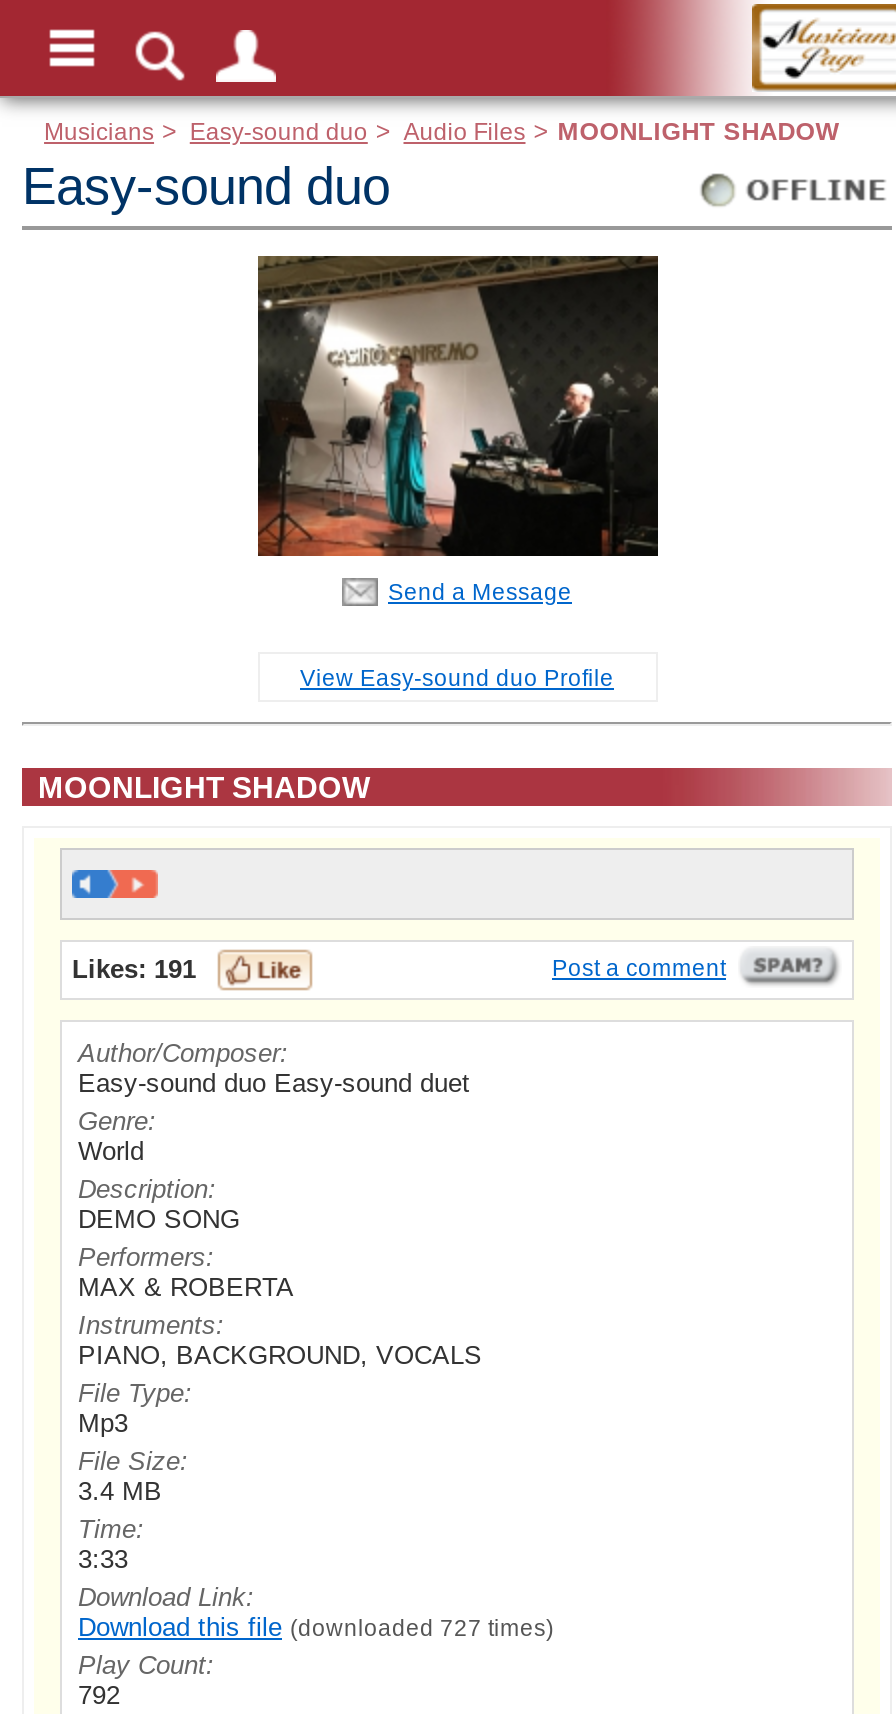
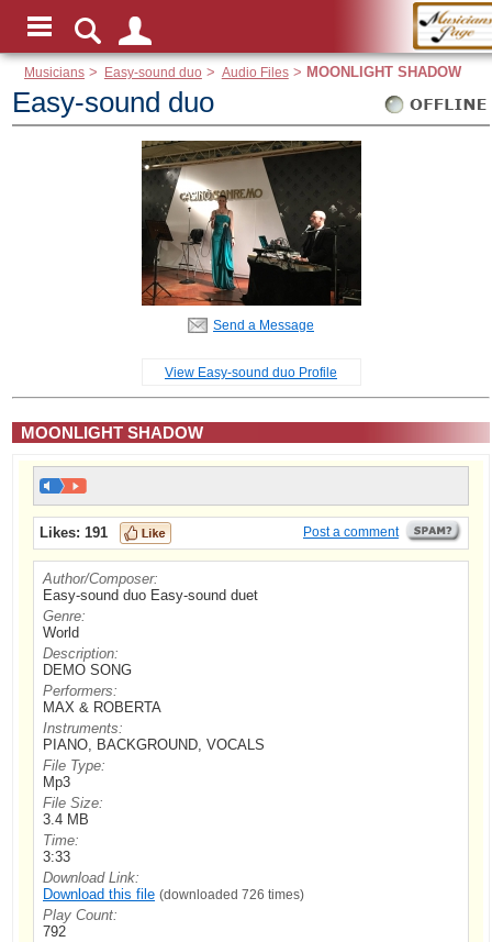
- Download this file (downloaded 727 times)
+ Download this file (downloaded 726 times)
